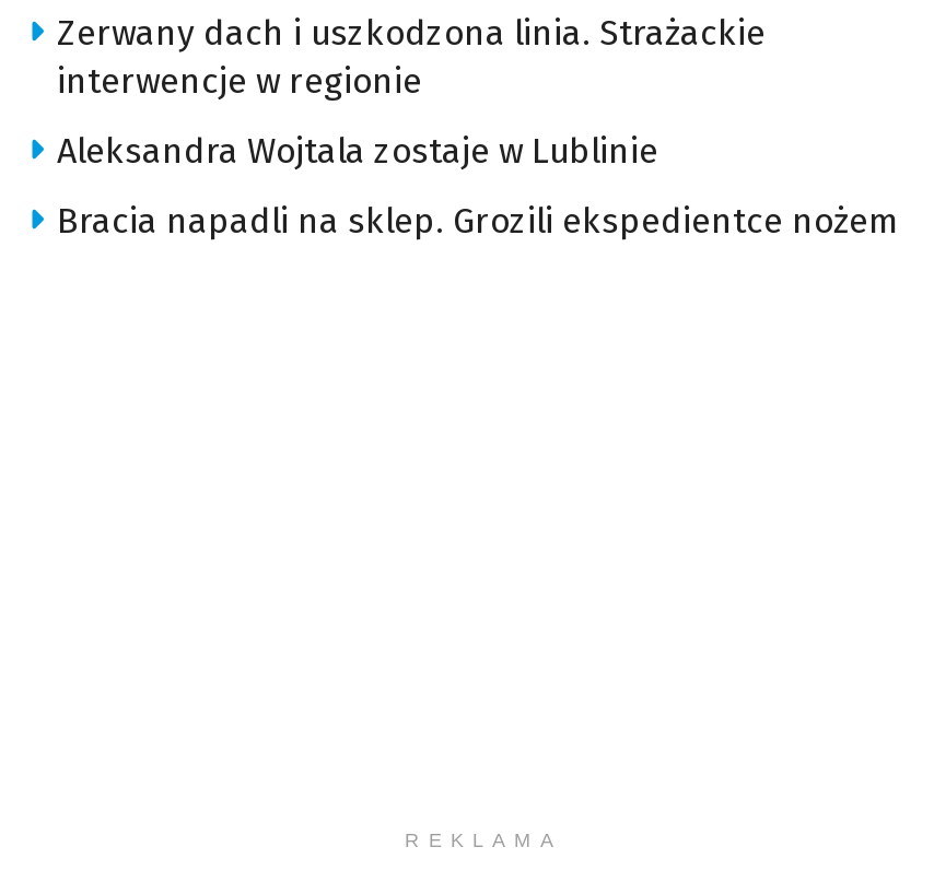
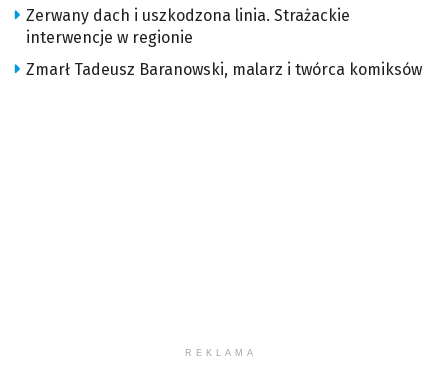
- Aleksandra Wojtala zostaje w Lublinie
- Bracia napadli na sklep. Grozili ekspedientce nożem
+ Zmarł Tadeusz Baranowski, malarz i twórca komiksów
